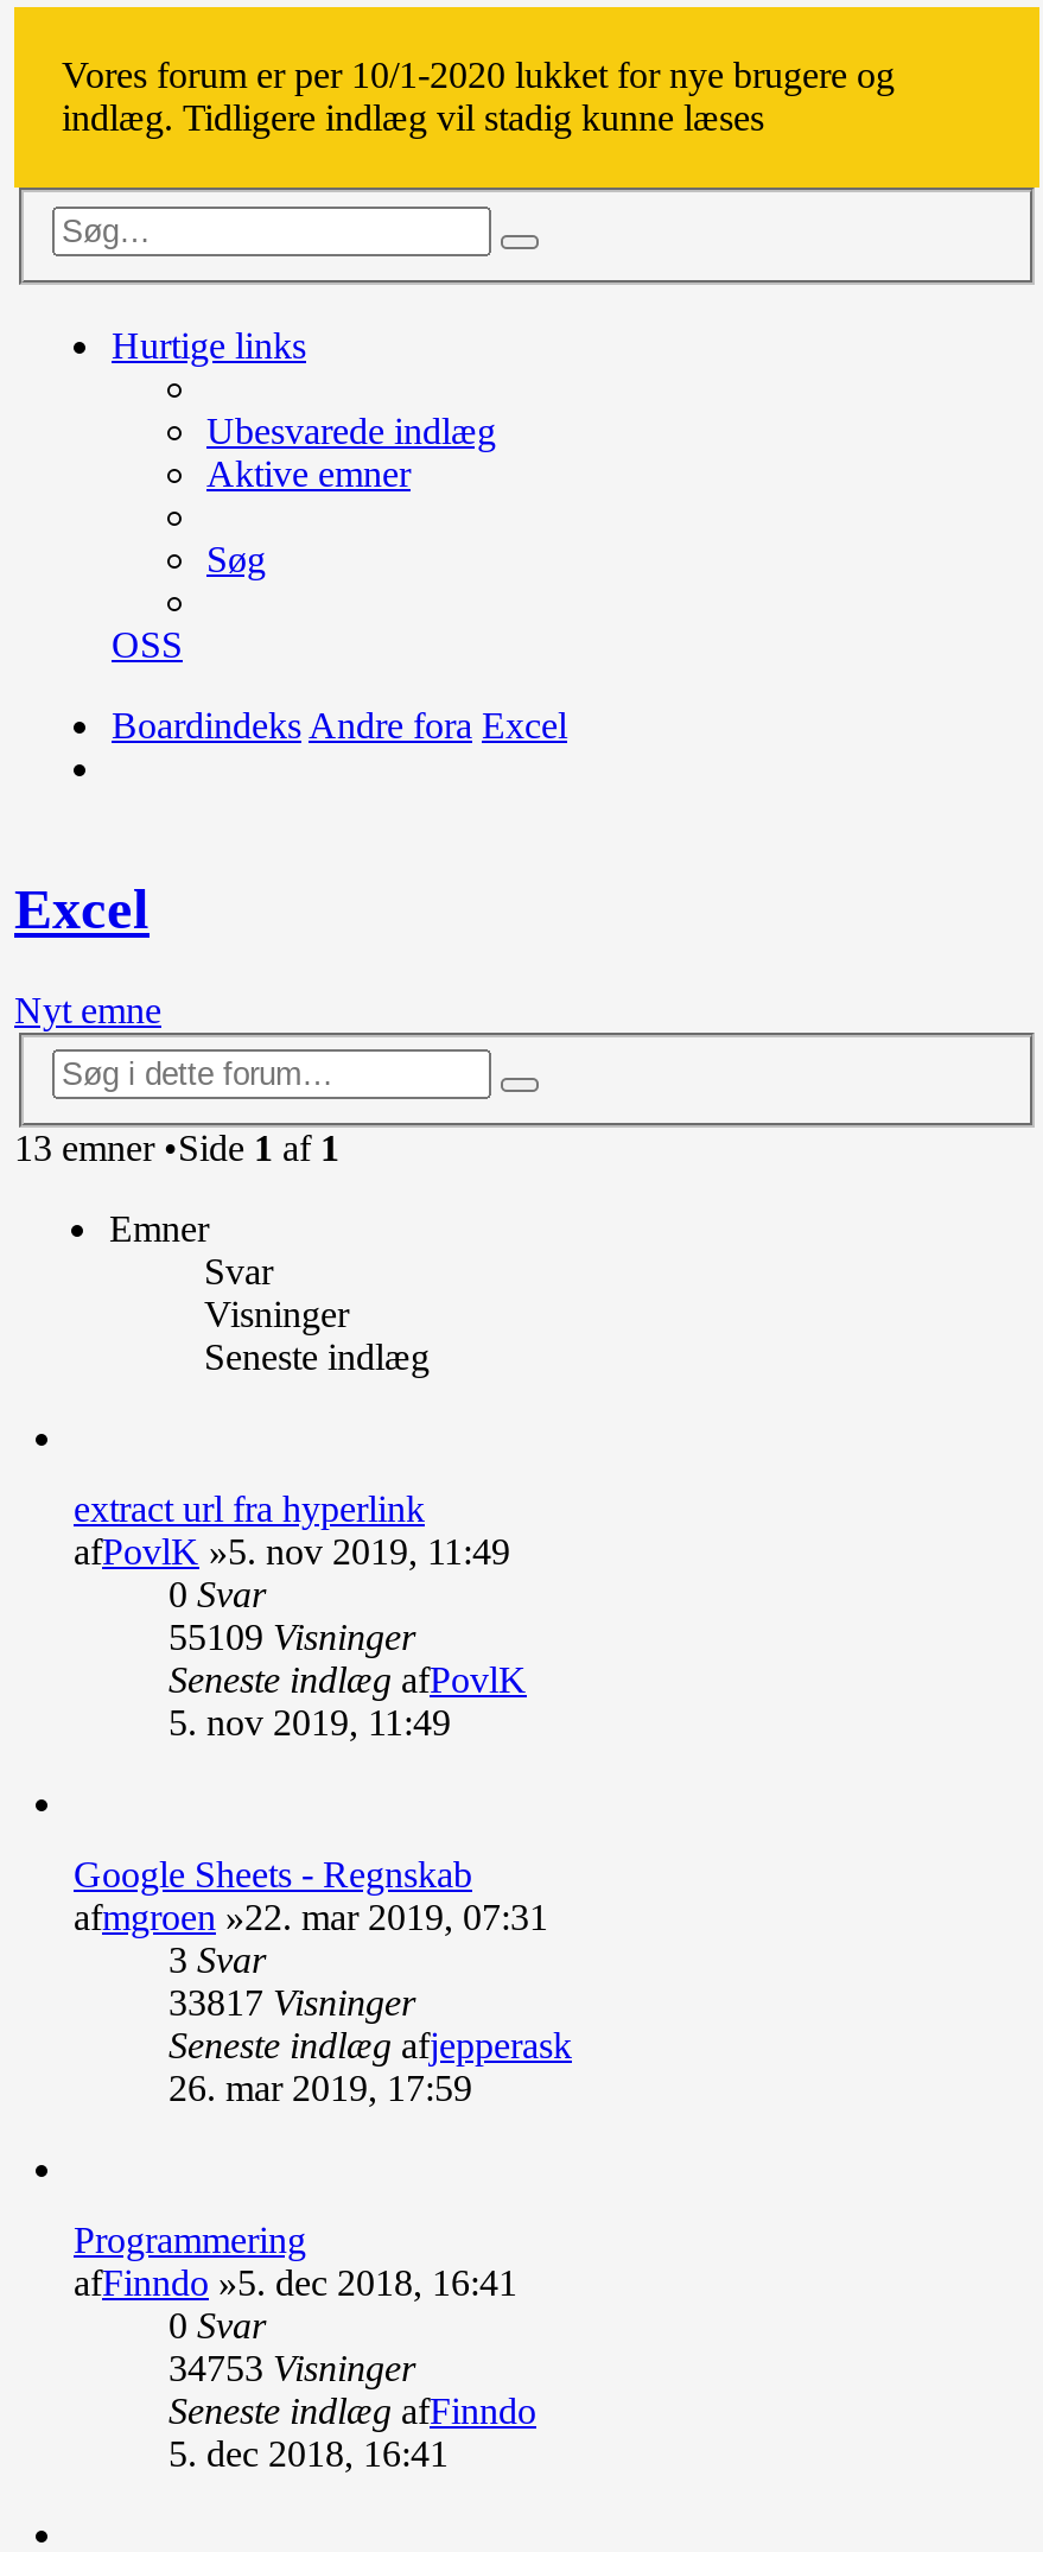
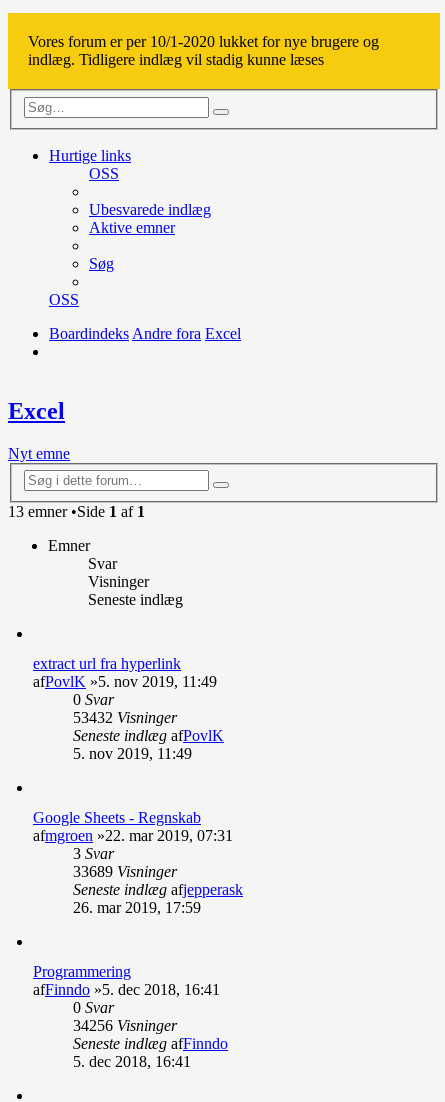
+ OSS

- 55109 Visninger
+ 53432 Visninger

- 33817 Visninger
+ 33689 Visninger

- 34753 Visninger
+ 34256 Visninger
